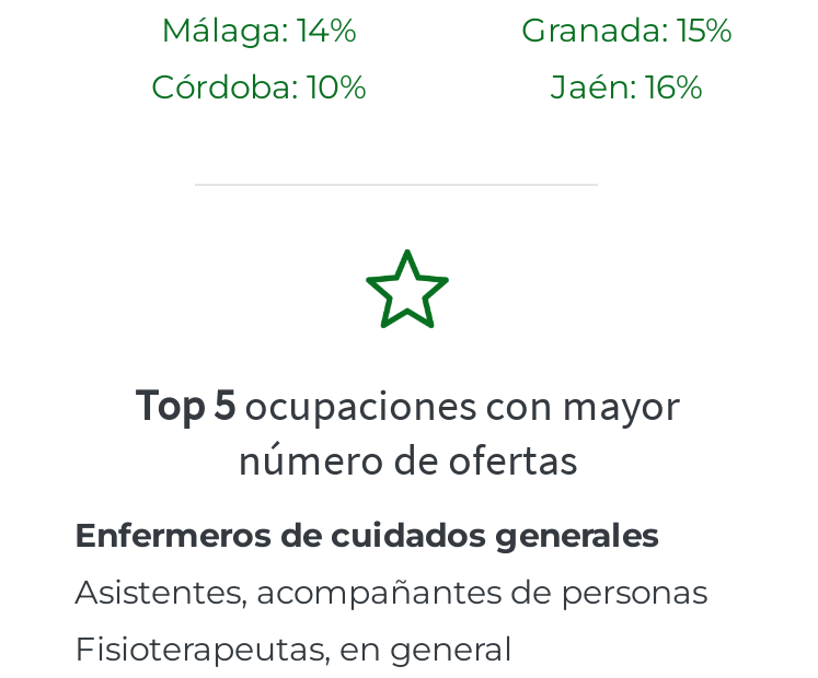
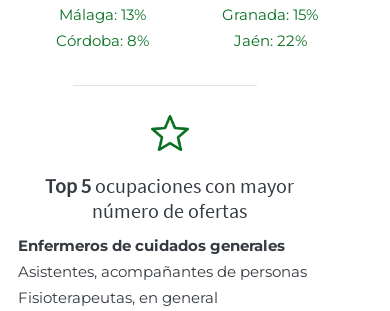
- Málaga: 14%
+ Málaga: 13%

- Córdoba: 10%
+ Córdoba: 8%

- Jaén: 16%
+ Jaén: 22%
